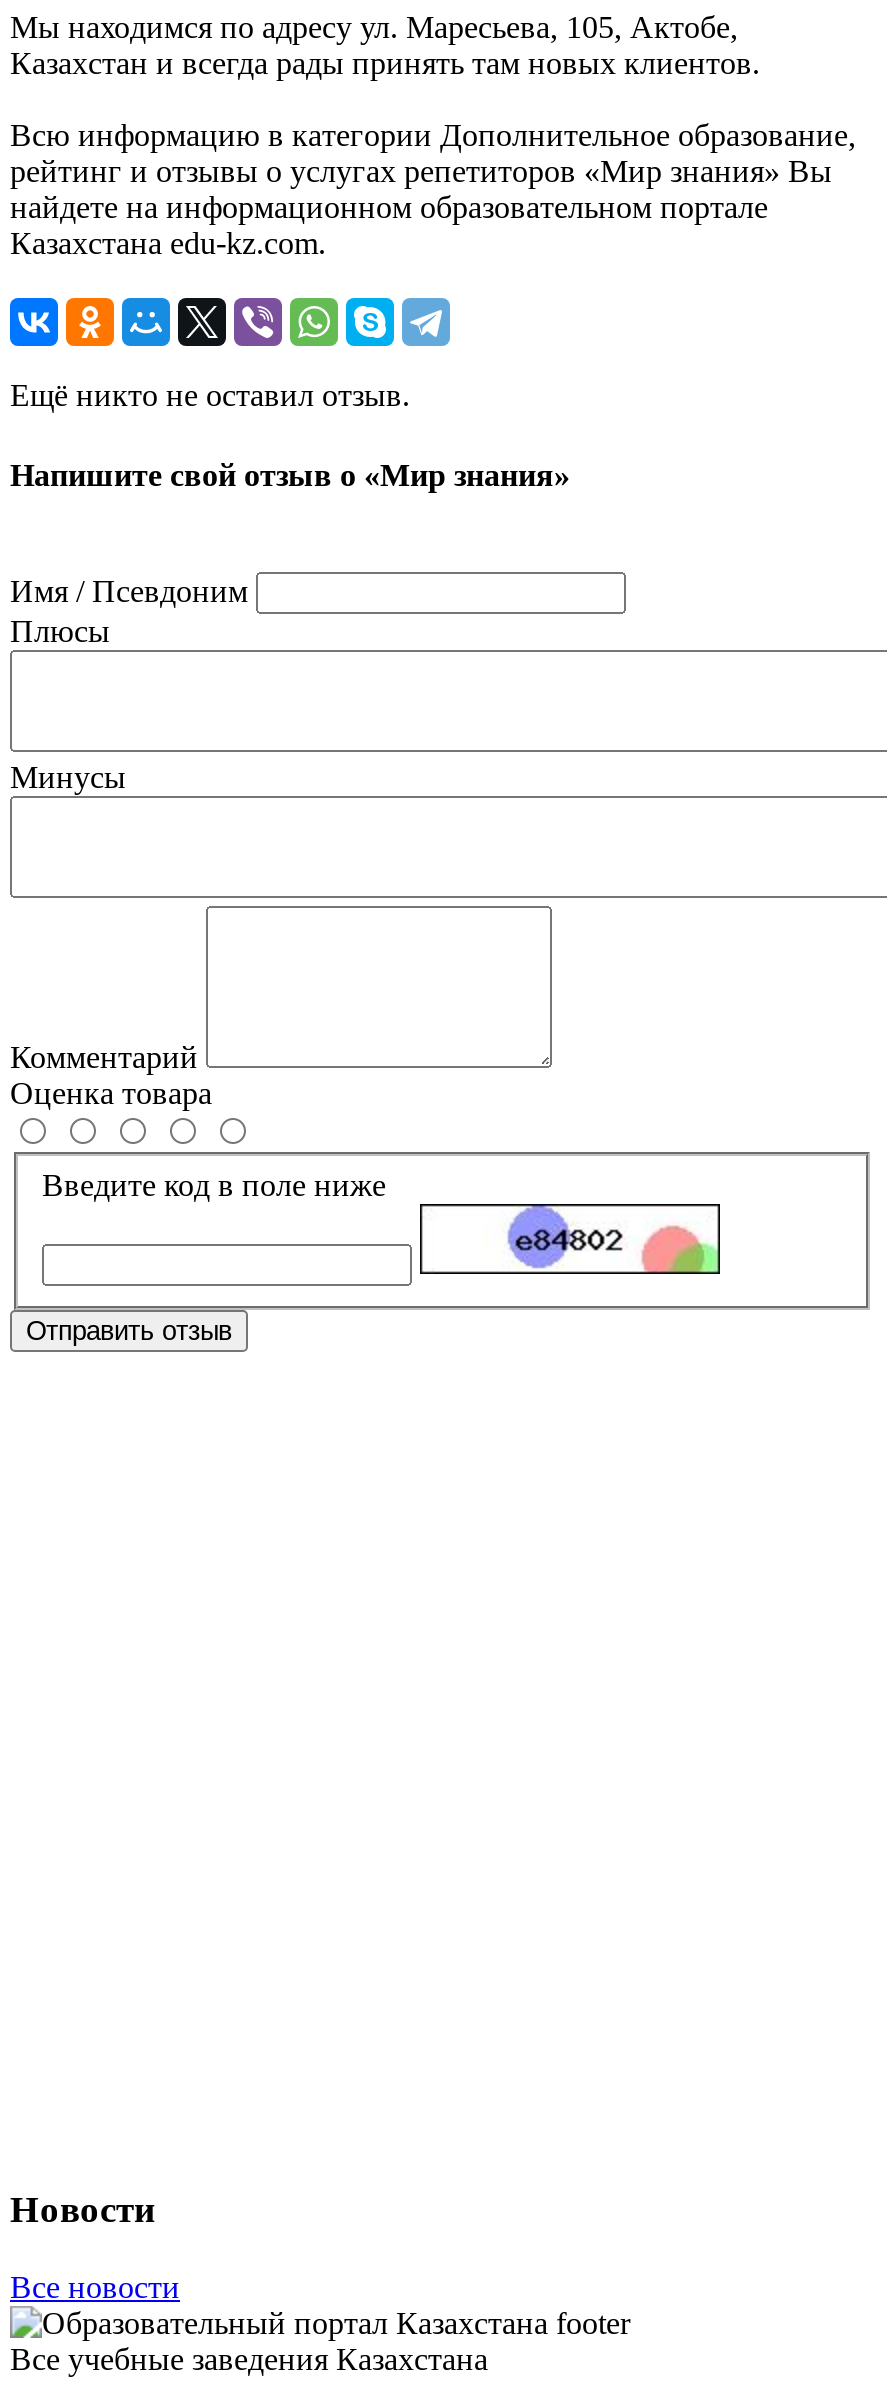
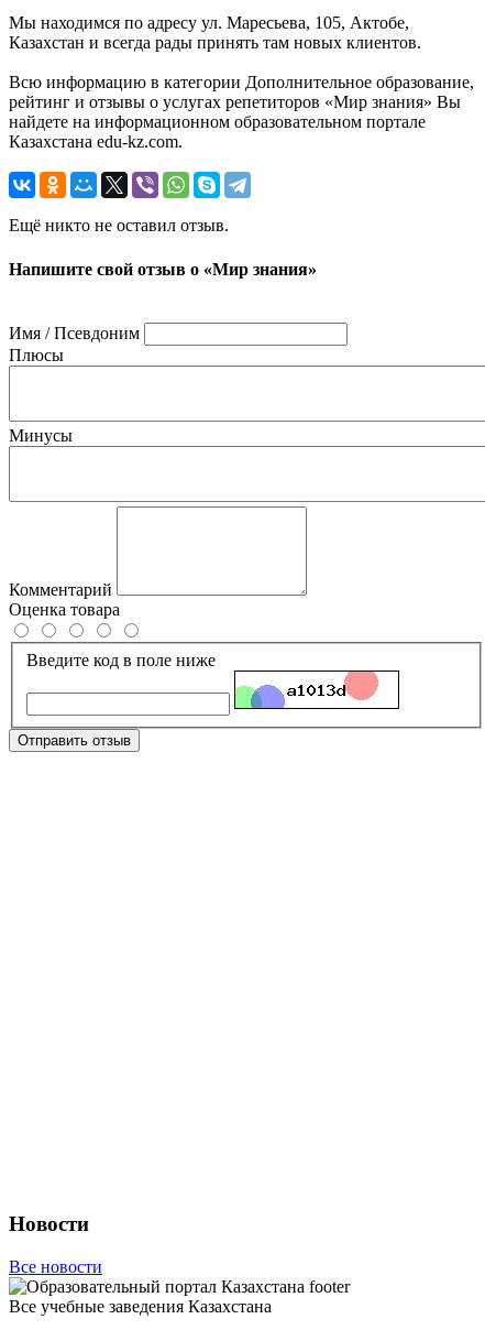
- [image]
+ [image]
